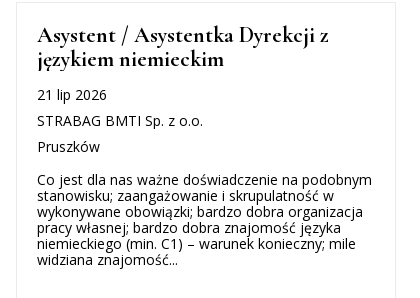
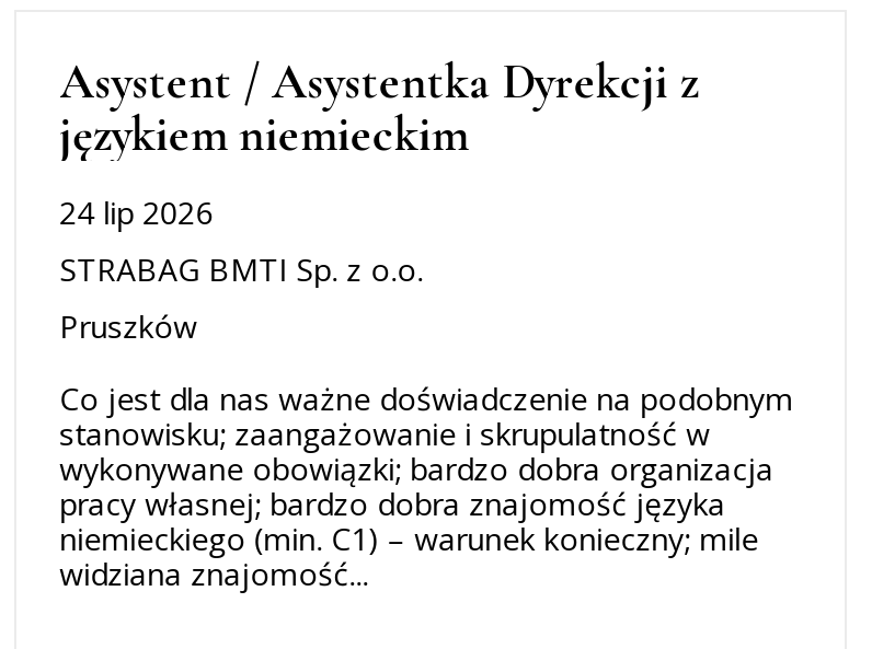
- 21 lip 2026
+ 24 lip 2026
